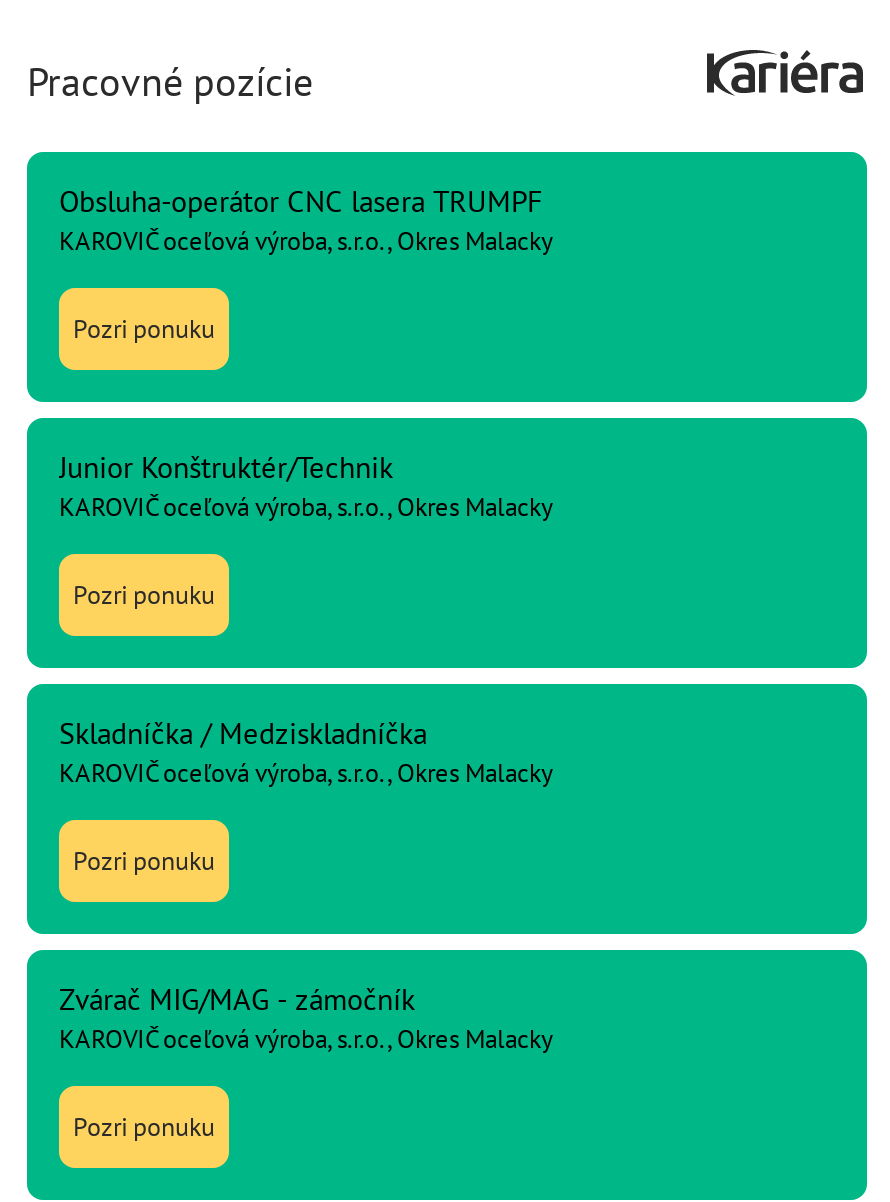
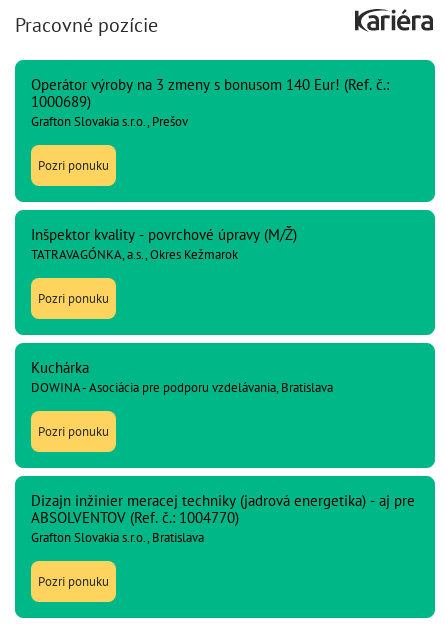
- Obsluha-operátor CNC lasera TRUMPF
- KAROVIČ oceľová výroba, s.r.o., Okres Malacky
+ Operátor výroby na 3 zmeny s bonusom 140 Eur! (Ref. č.:
+ 1000689)
+ Grafton Slovakia s.r.o., Prešov

- Junior Konštruktér/Technik
- KAROVIČ oceľová výroba, s.r.o., Okres Malacky
+ Inšpektor kvality - povrchové úpravy (M/Ž)
+ TATRAVAGÓNKA, a.s., Okres Kežmarok

- Skladníčka / Medziskladníčka
- KAROVIČ oceľová výroba, s.r.o., Okres Malacky
+ Kuchárka
+ DOWINA - Asociácia pre podporu vzdelávania, Bratislava

- Zvárač MIG/MAG - zámočník
- KAROVIČ oceľová výroba, s.r.o., Okres Malacky
+ Dizajn inžinier meracej techniky (jadrová energetika) - aj pre
+ ABSOLVENTOV (Ref. č.: 1004770)
+ Grafton Slovakia s.r.o., Bratislava
